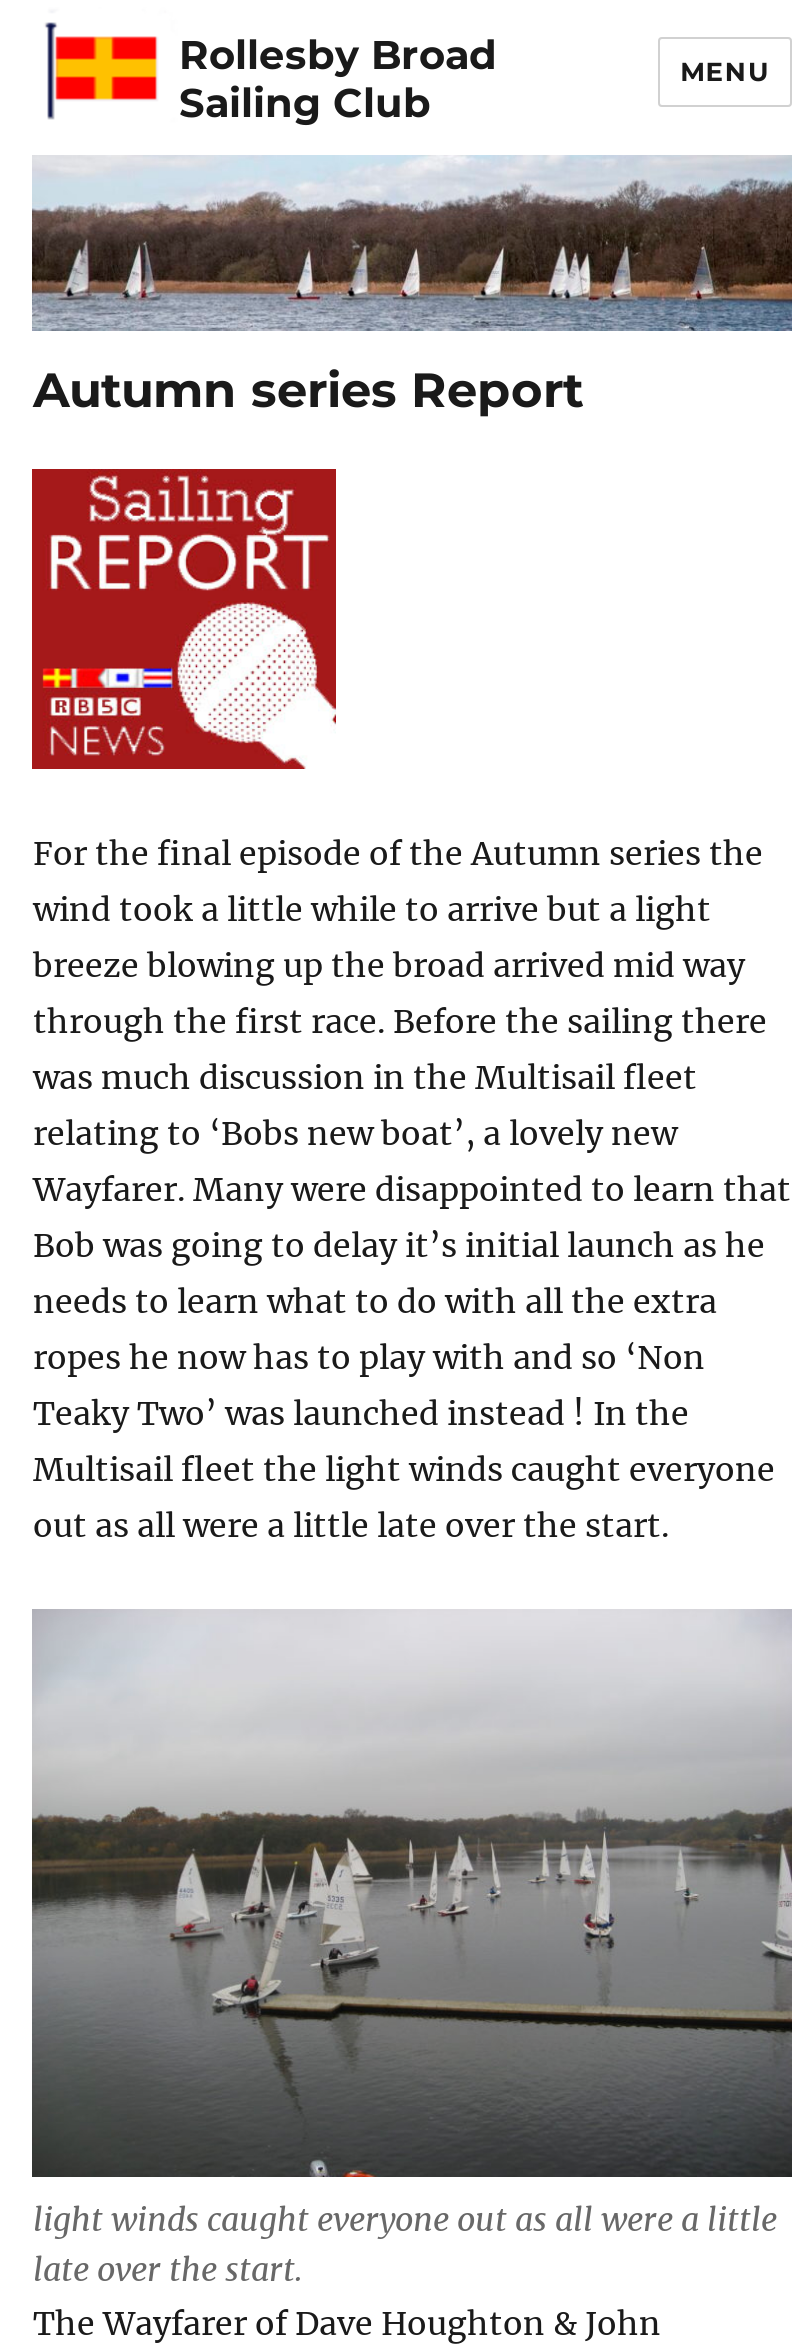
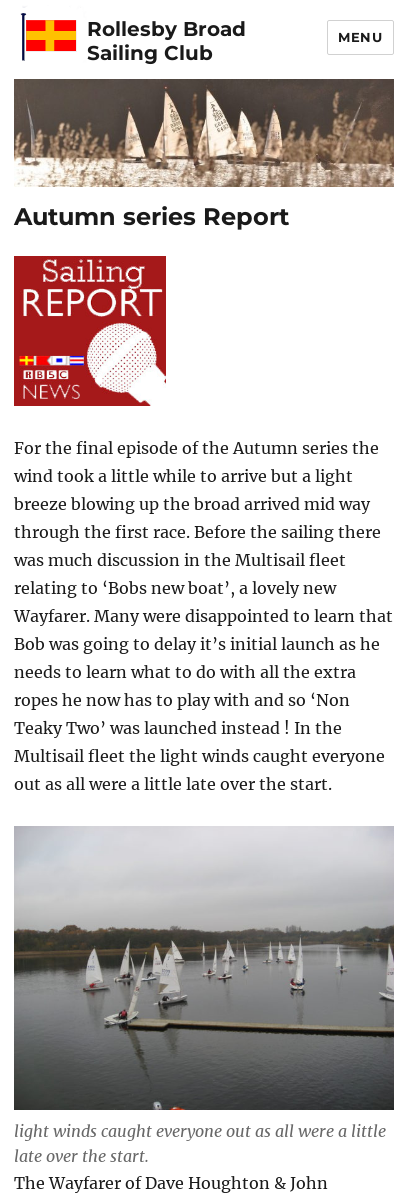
- [image]
+ [image]
